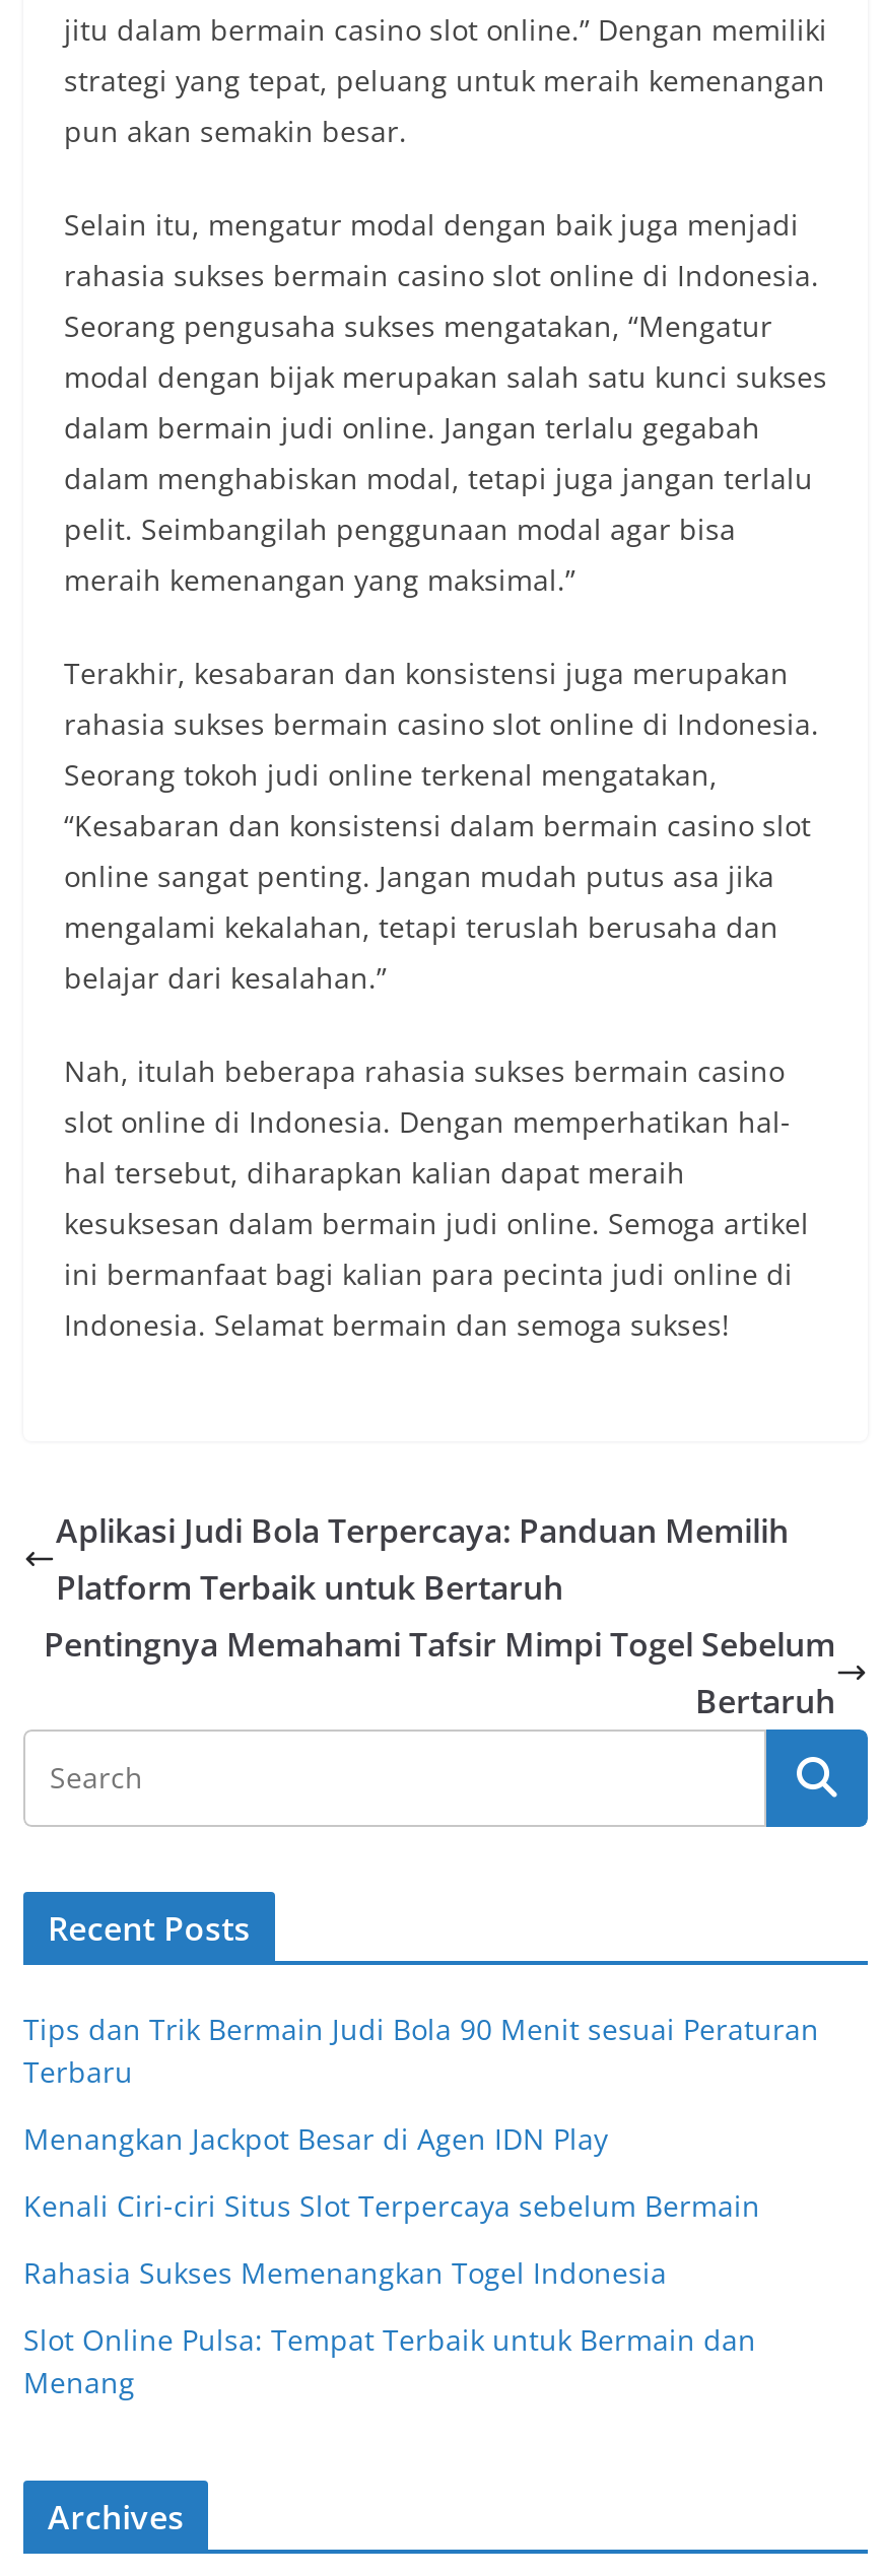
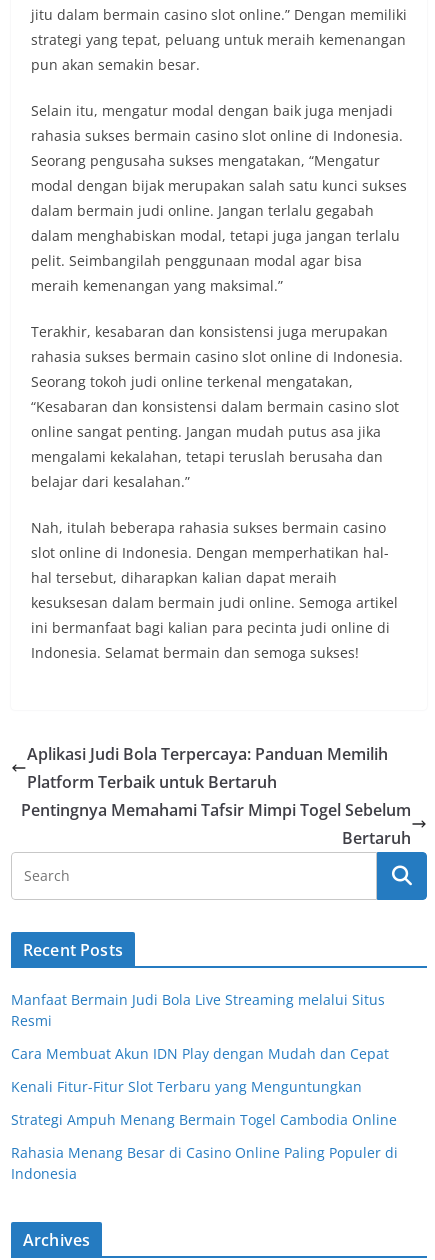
- Tips dan Trik Bermain Judi Bola 90 Menit sesuai Peraturan
- Terbaru
+ Manfaat Bermain Judi Bola Live Streaming melalui Situs
+ Resmi

- Menangkan Jackpot Besar di Agen IDN Play
+ Cara Membuat Akun IDN Play dengan Mudah dan Cepat

- Kenali Ciri-ciri Situs Slot Terpercaya sebelum Bermain
+ Kenali Fitur-Fitur Slot Terbaru yang Menguntungkan

- Rahasia Sukses Memenangkan Togel Indonesia
+ Strategi Ampuh Menang Bermain Togel Cambodia Online

- Slot Online Pulsa: Tempat Terbaik untuk Bermain dan
- Menang
+ Rahasia Menang Besar di Casino Online Paling Populer di
+ Indonesia
